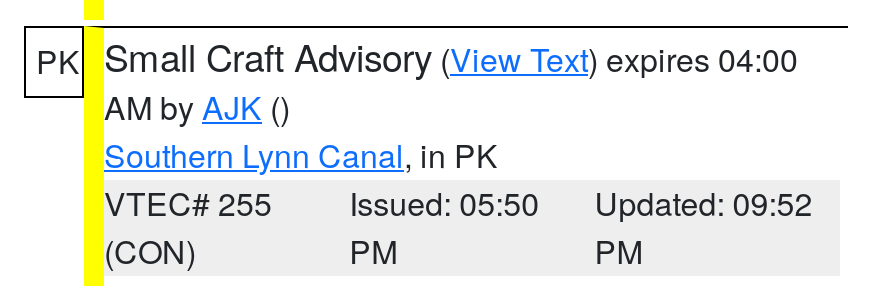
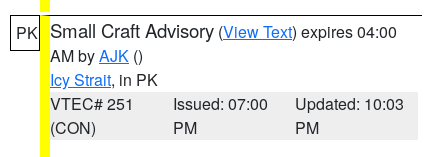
- Southern Lynn Canal, in PK
- VTEC# 255
+ Icy Strait, in PK
+ VTEC# 251

- Issued: 05:50
+ Issued: 07:00

- Updated: 09:52
+ Updated: 10:03
